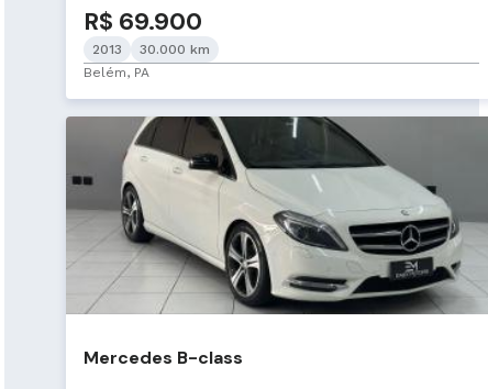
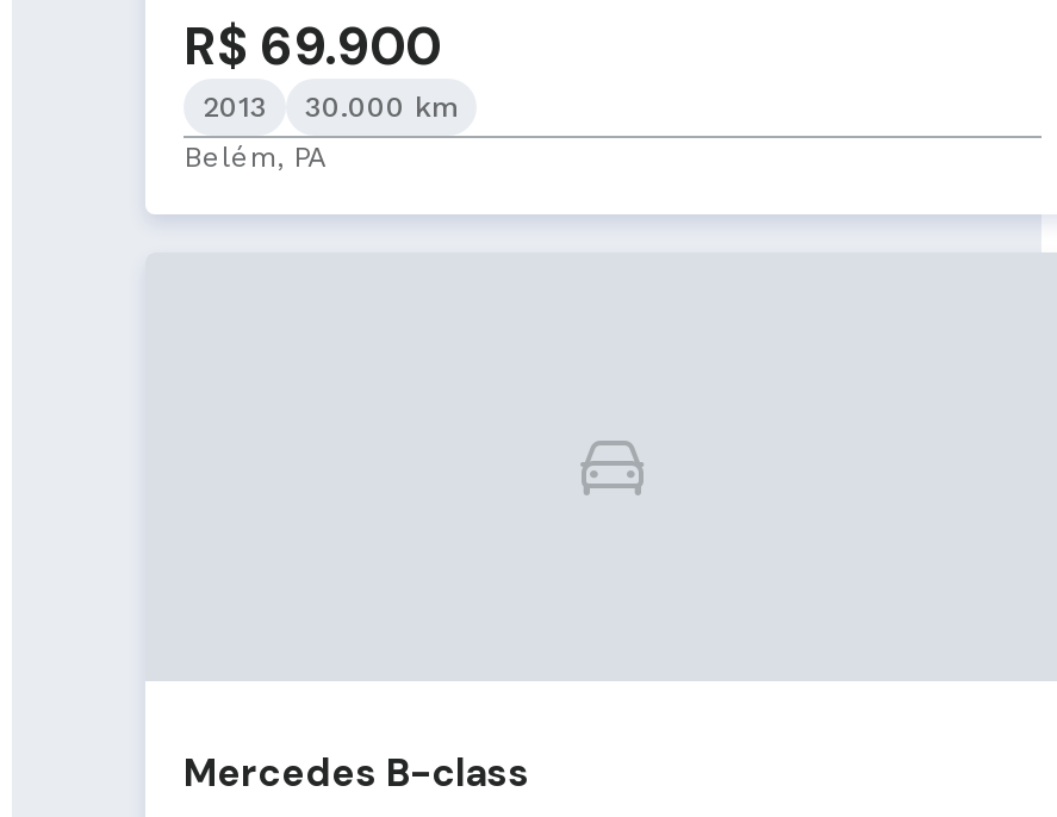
- [image]
